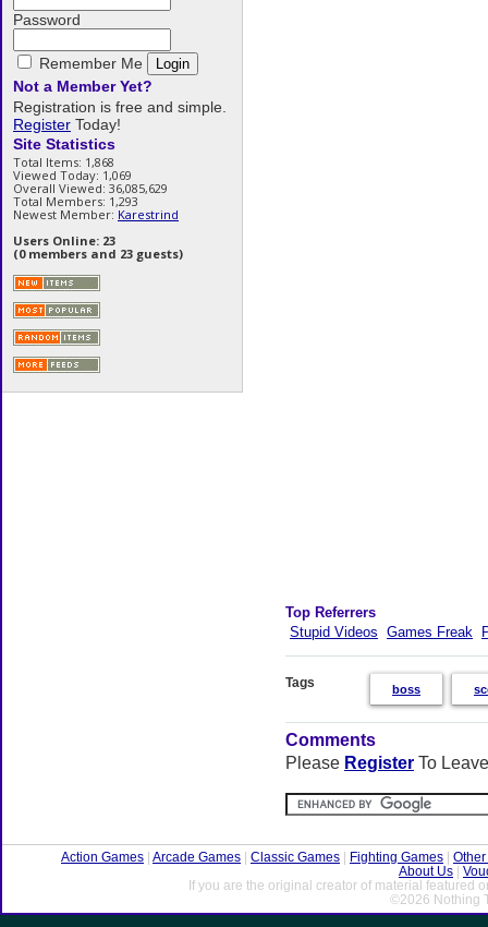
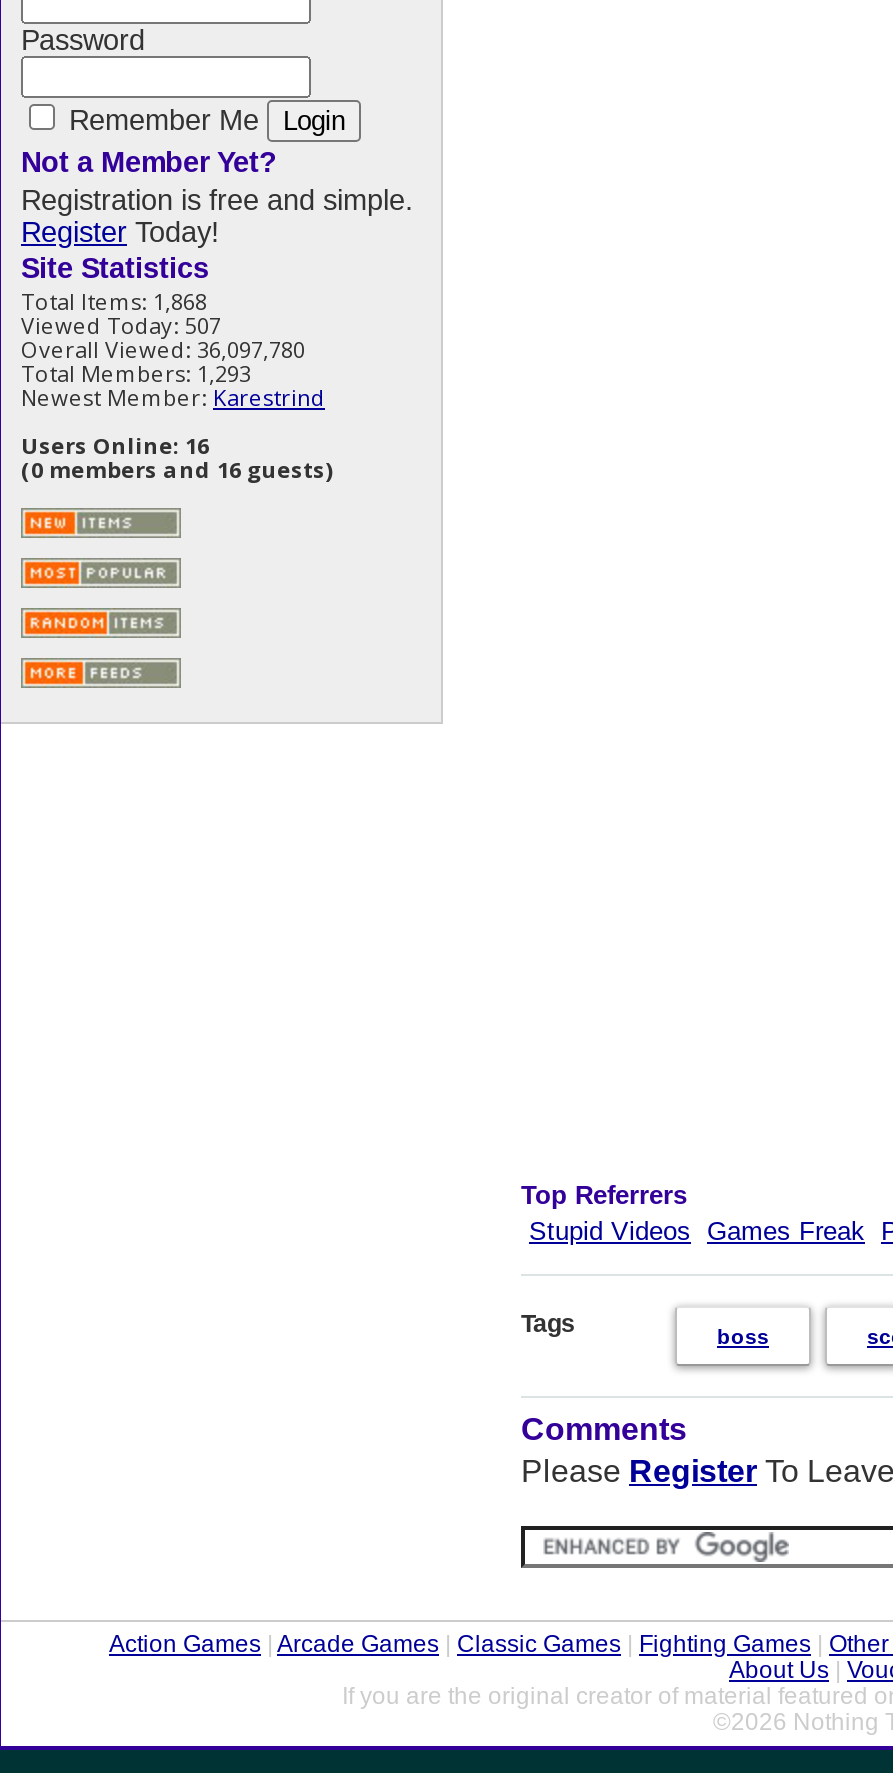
- Viewed Today: 1,069
+ Viewed Today: 507

- Overall Viewed: 36,085,629
+ Overall Viewed: 36,097,780

- Users Online: 23
+ Users Online: 16

- (0 members and 23 guests)
+ (0 members and 16 guests)
